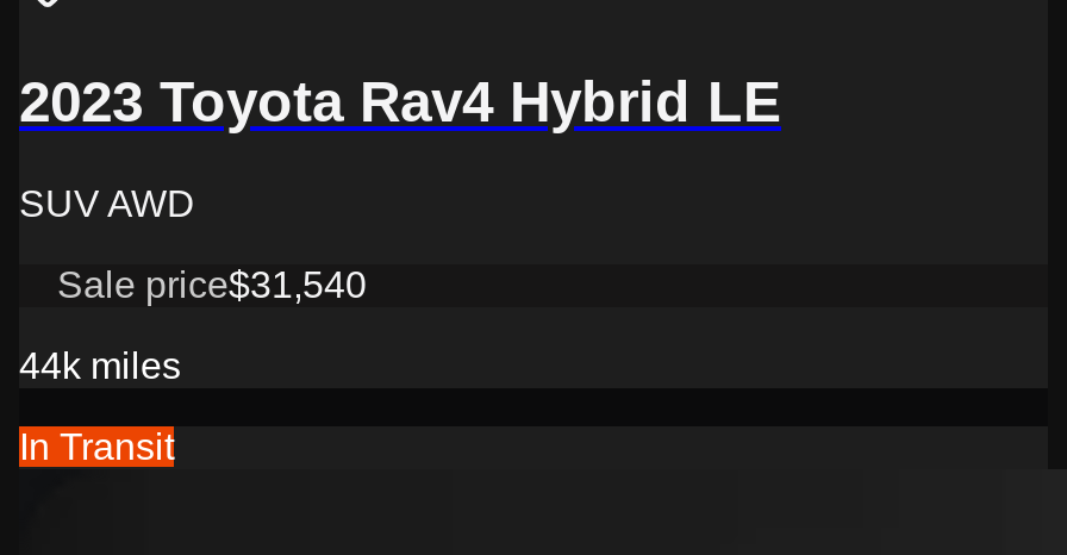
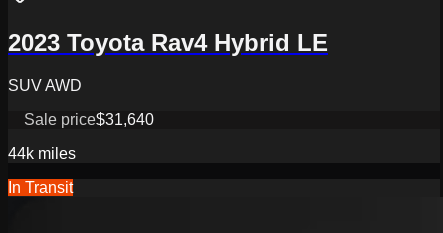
- Sale price$31,540
+ Sale price$31,640
